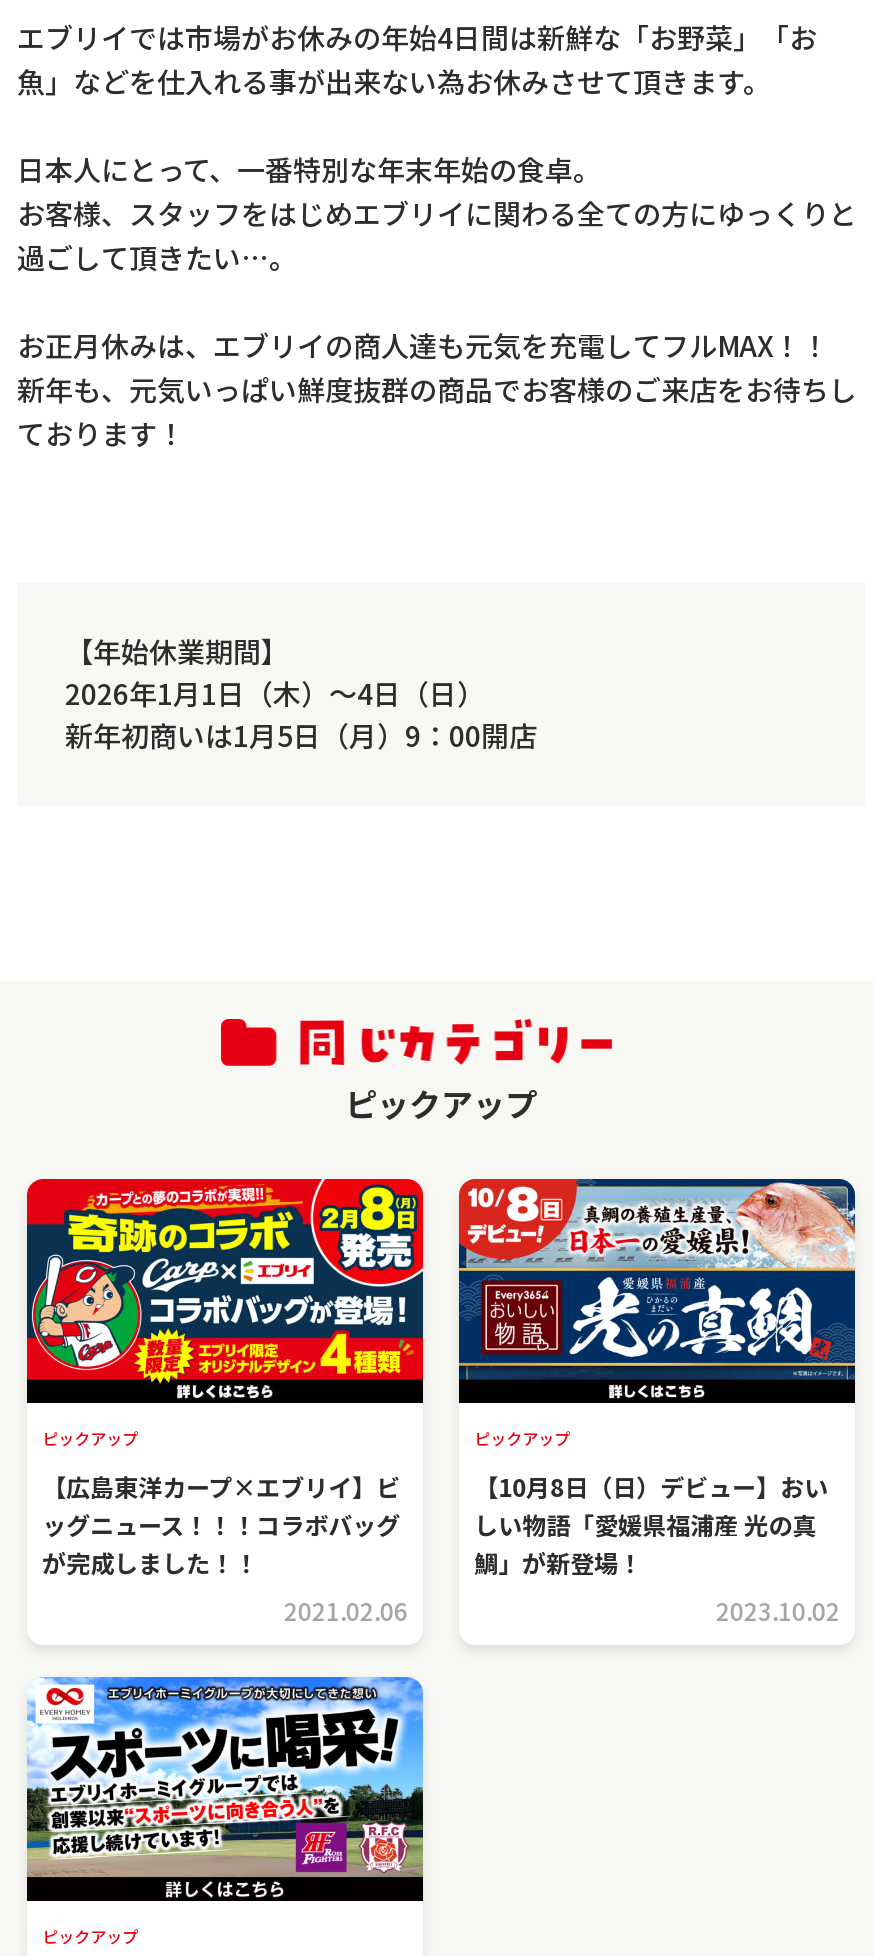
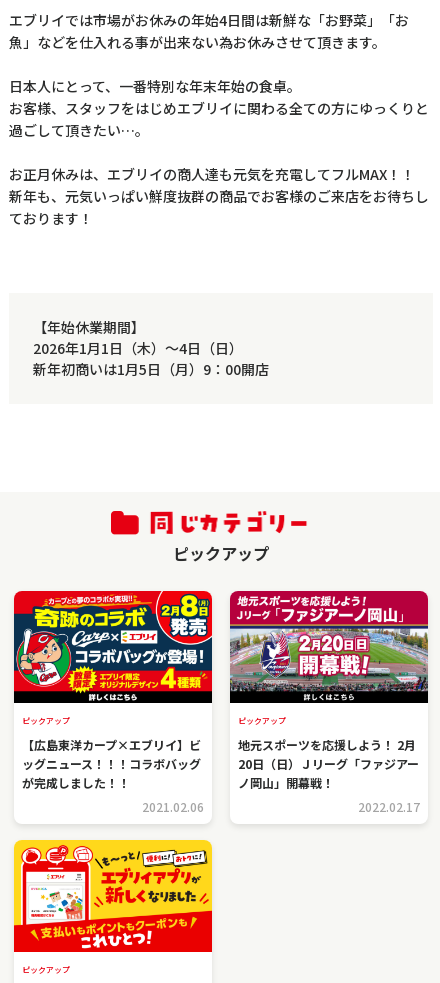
- [image]
- 【10月8日（日）デビュー】おい
- しい物語「愛媛県福浦産 光の真
- 鯛」が新登場！
- 2023.10.02
+ [image]
+ 地元スポーツを応援しよう！ 2月
+ 20日（日）Ｊリーグ「ファジアー
+ ノ岡山」開幕戦！
+ 2022.02.17

- [image]
+ [image]
